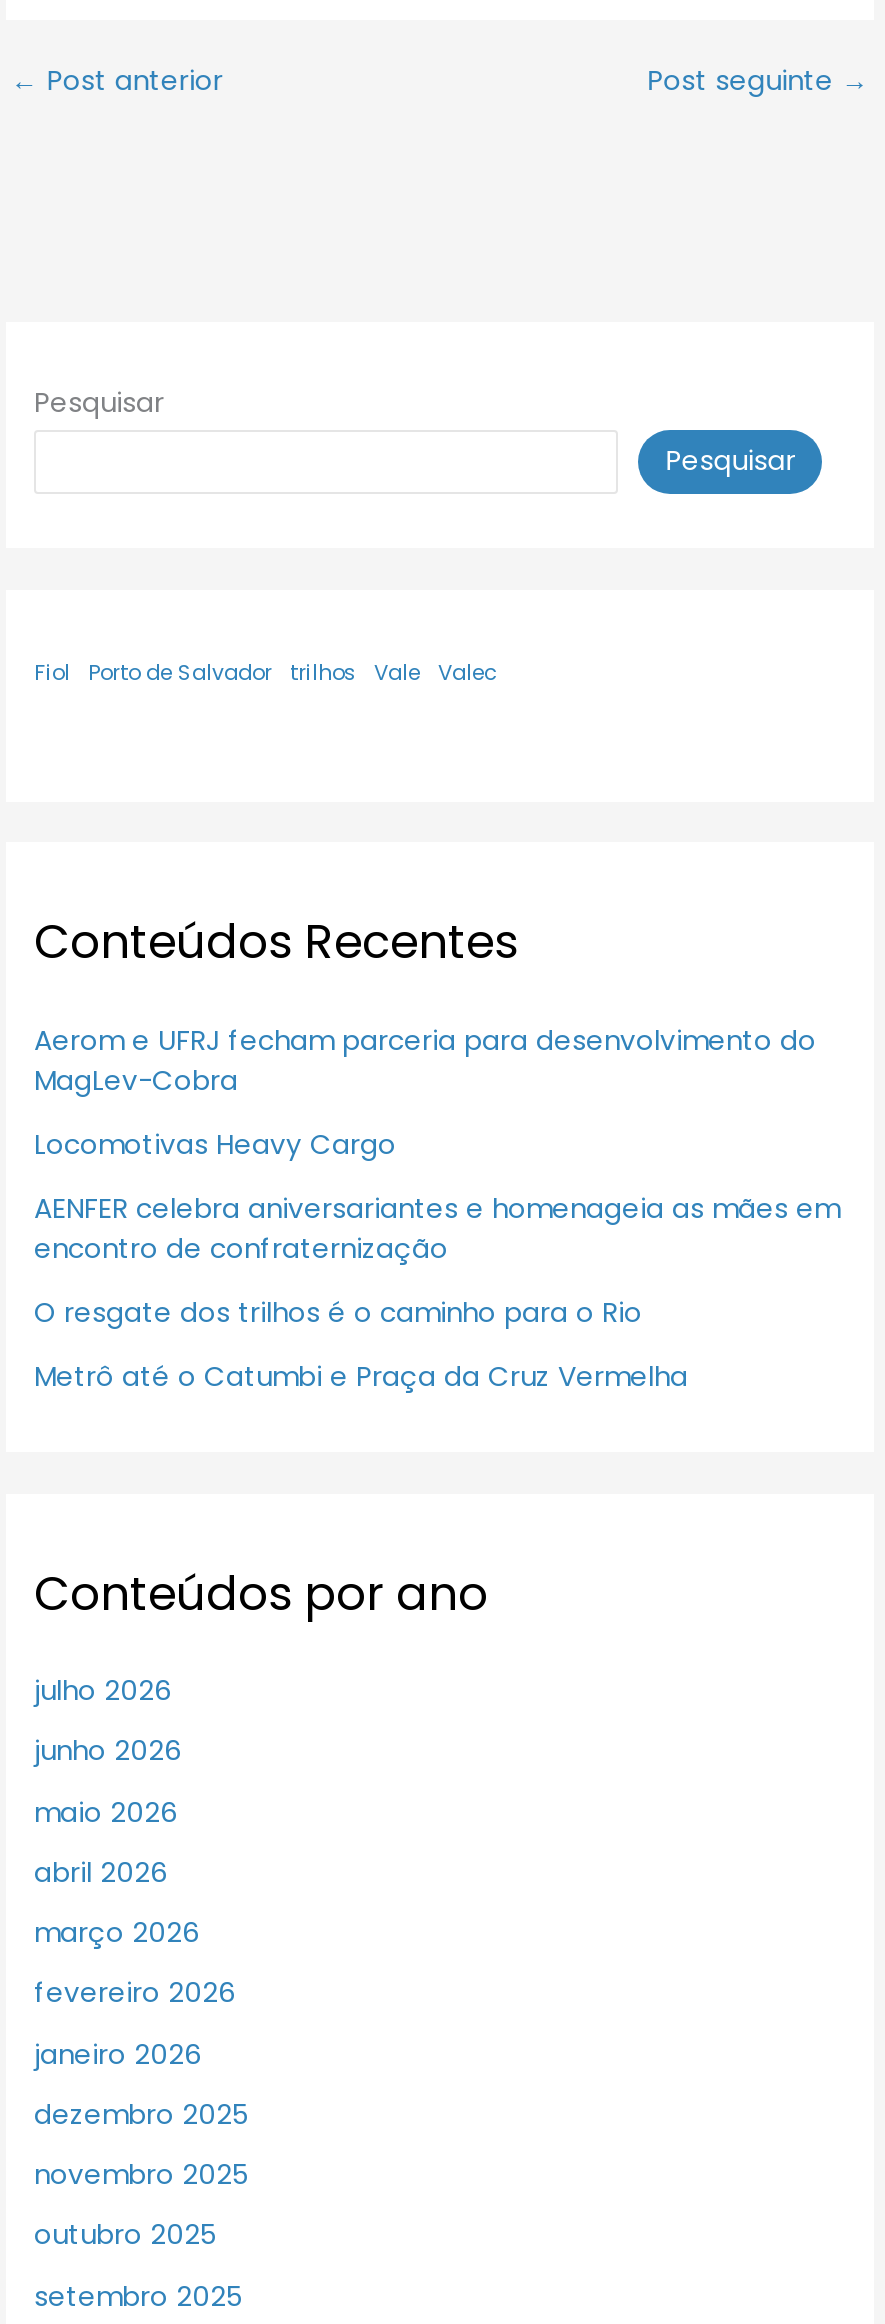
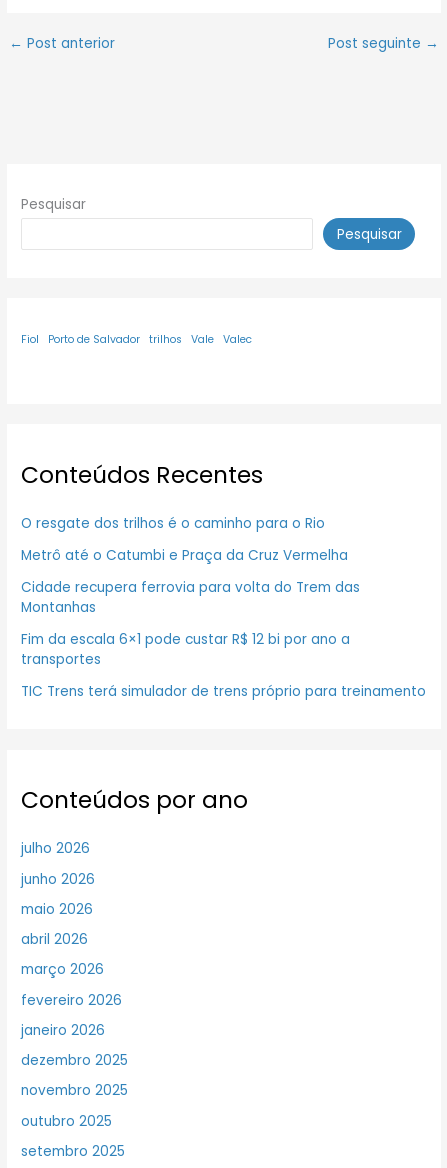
- Aerom e UFRJ fecham parceria para desenvolvimento do
- MagLev-Cobra
- Locomotivas Heavy Cargo
- AENFER celebra aniversariantes e homenageia as mães em
- encontro de confraternização

moved up: O resgate dos trilhos é o caminho para o Rio | Metrô até o Catumbi e Praça da Cruz Vermelha

+ Cidade recupera ferrovia para volta do Trem das
+ Montanhas
+ Fim da escala 6×1 pode custar R$ 12 bi por ano a
+ transportes
+ TIC Trens terá simulador de trens próprio para treinamento
